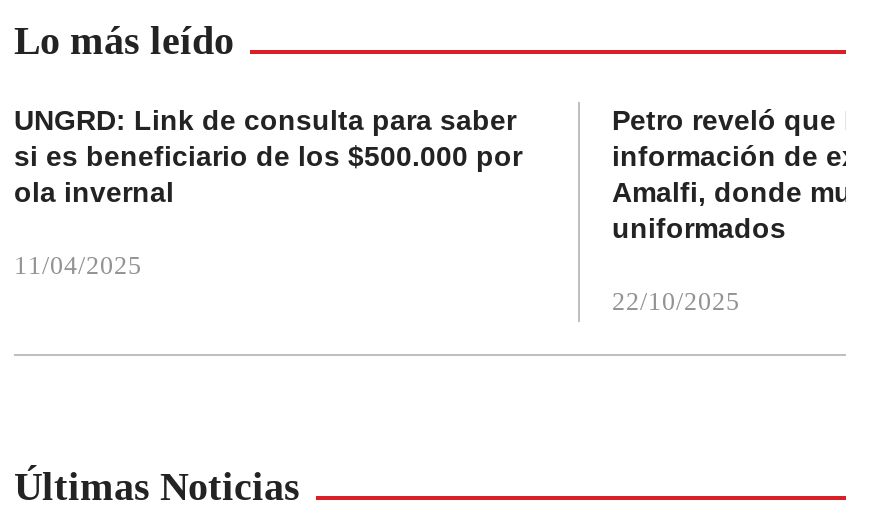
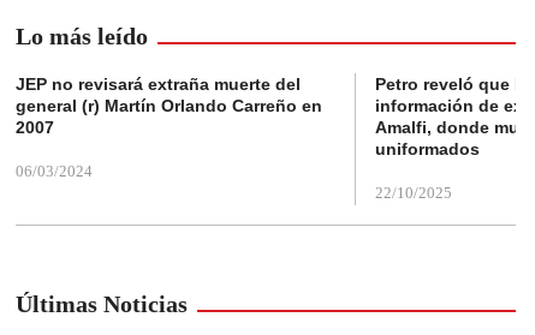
- UNGRD: Link de consulta para saber
- si es beneficiario de los $500.000 por
- ola invernal
+ JEP no revisará extraña muerte del
+ general (r) Martín Orlando Carreño en
+ 2007

- 11/04/2025
+ 06/03/2024
